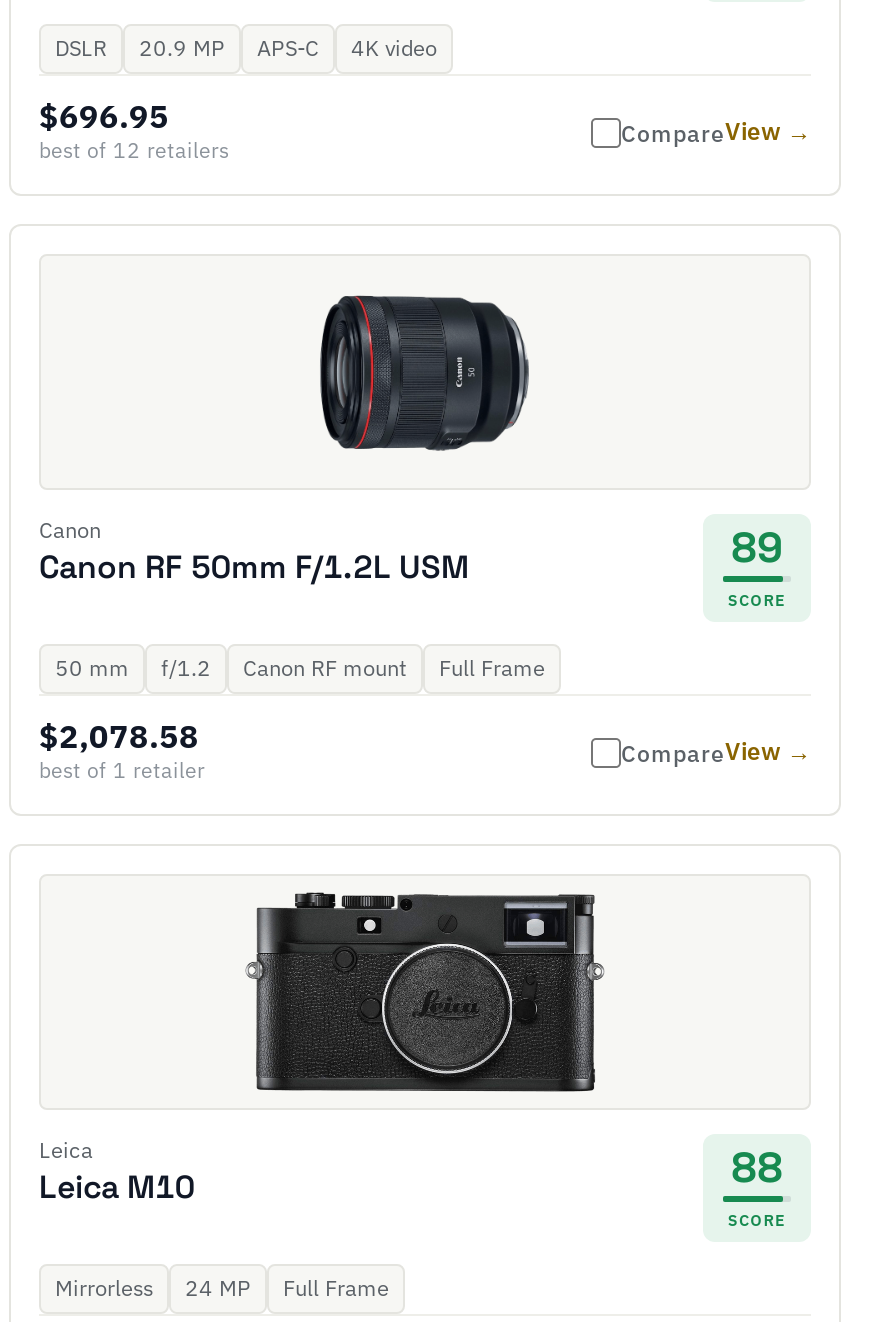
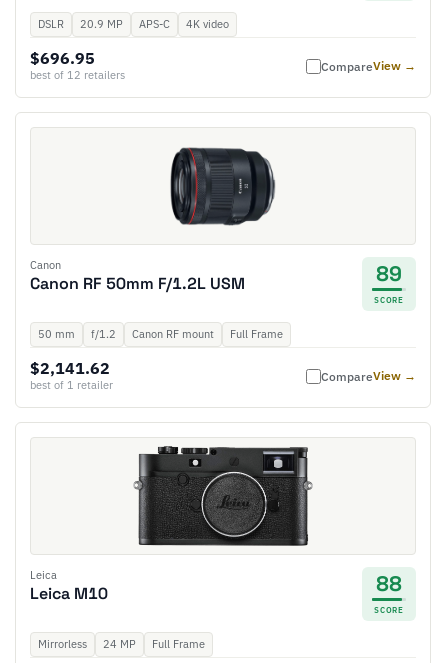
- $2,078.58
+ $2,141.62
